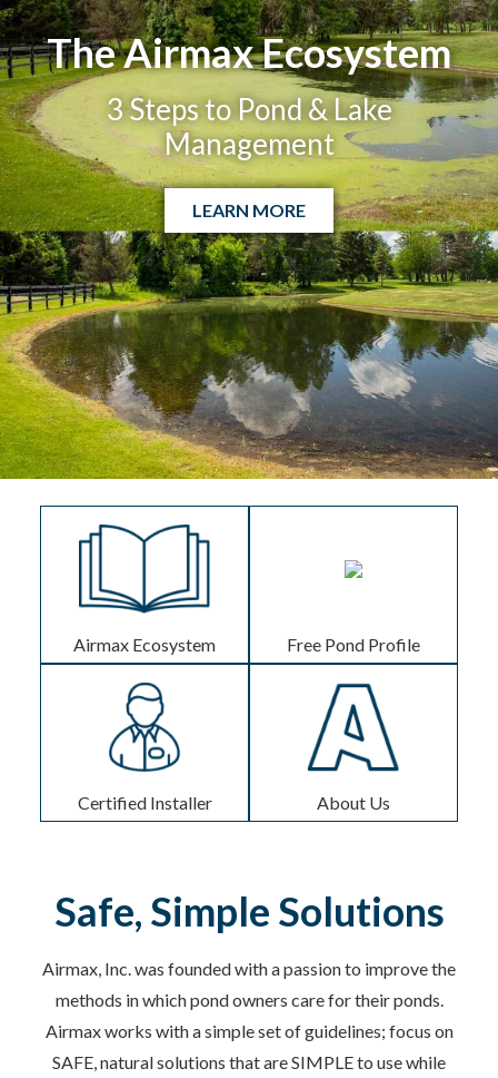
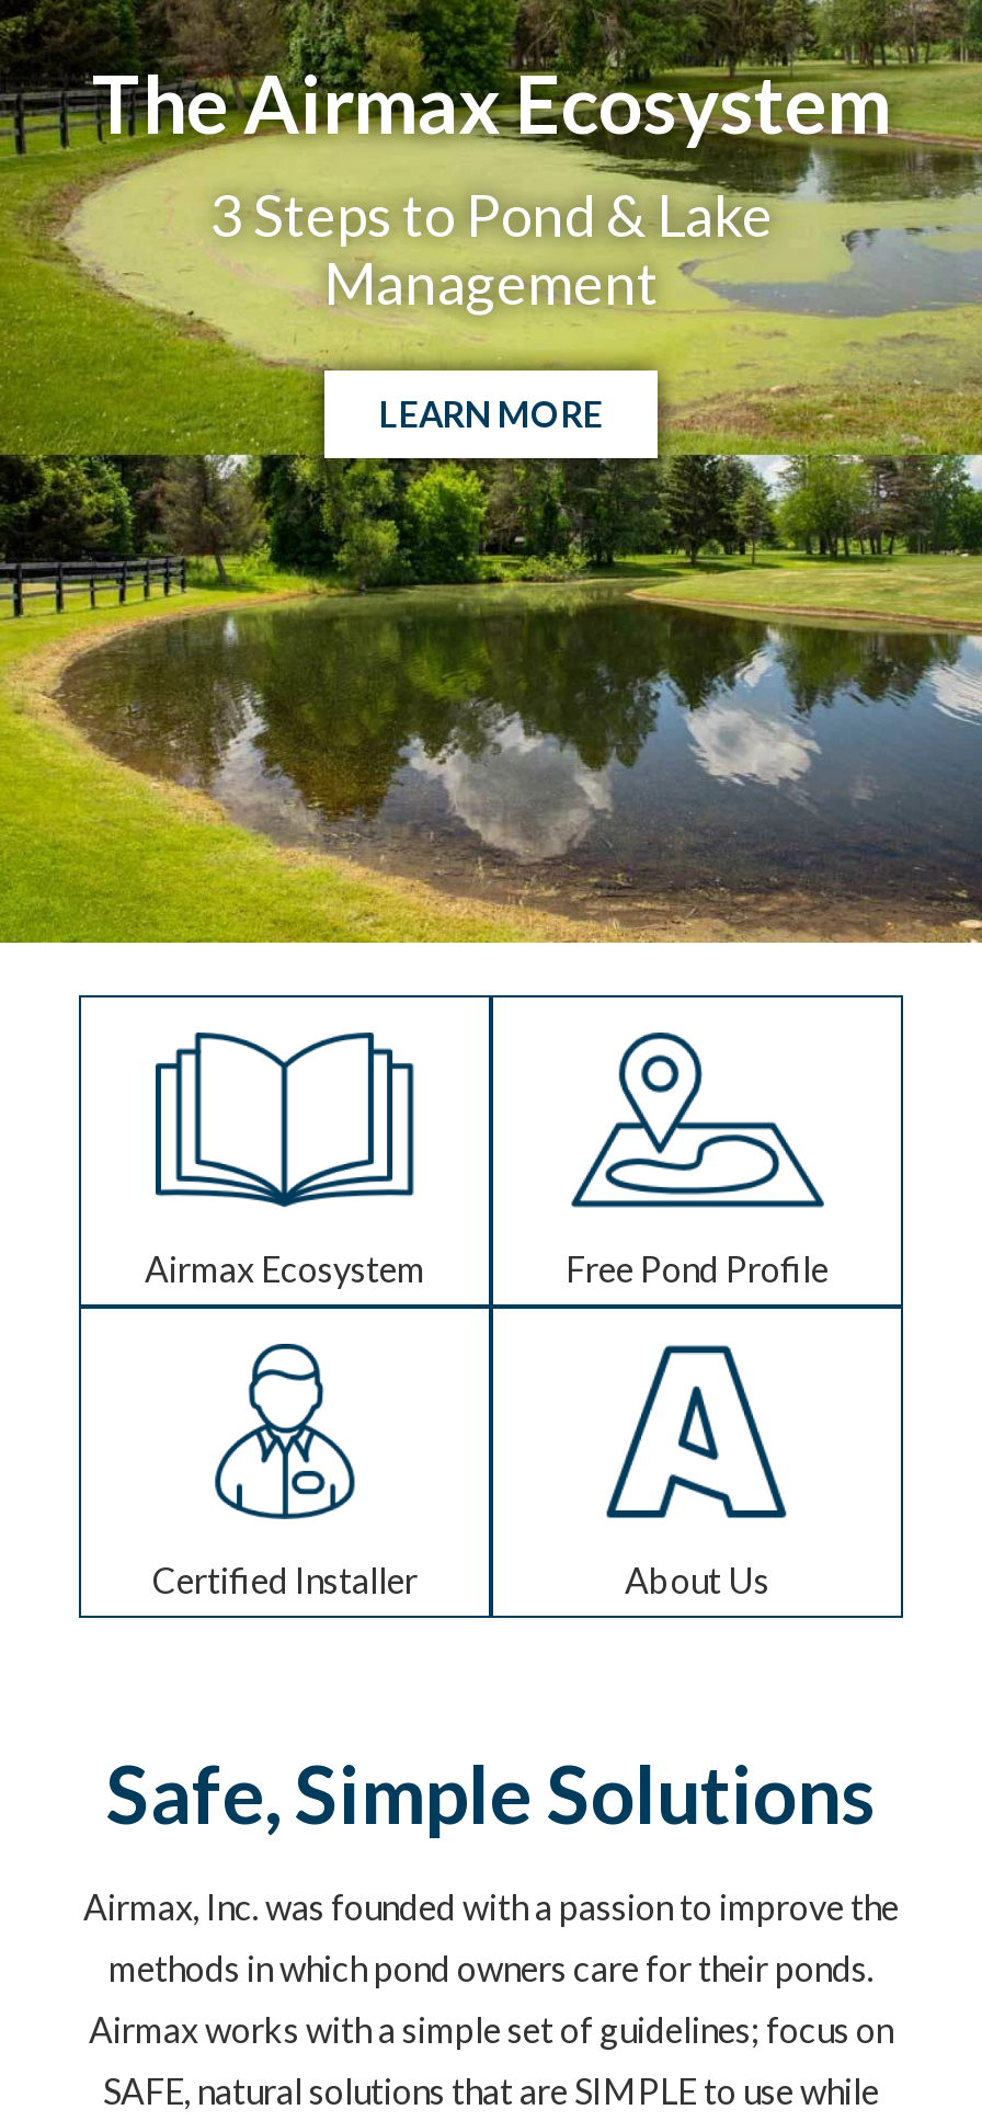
+ [image]
